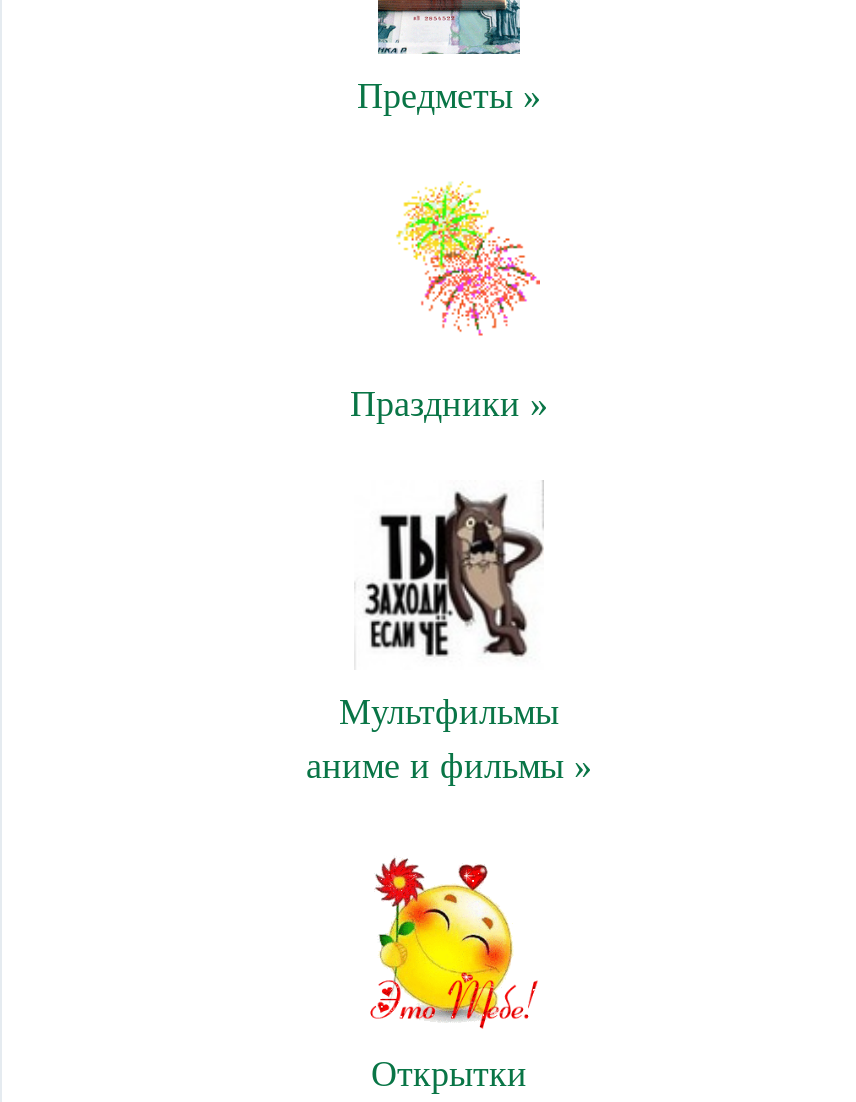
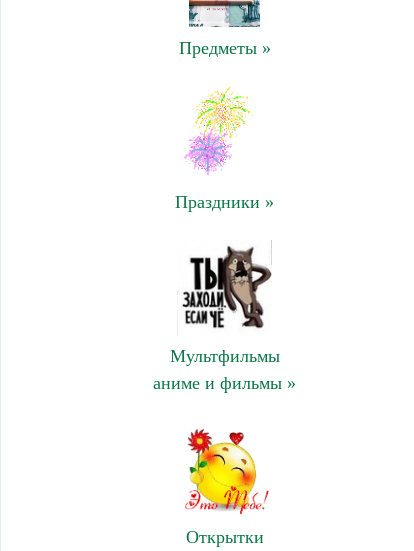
- [image]
+ [image]
